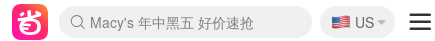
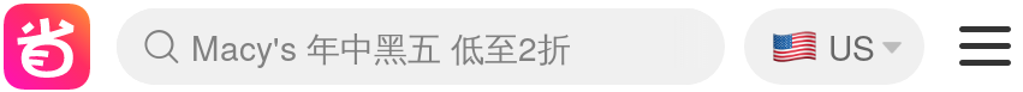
- Macy's 年中黑五 好价速抢
+ Macy's 年中黑五 低至2折
